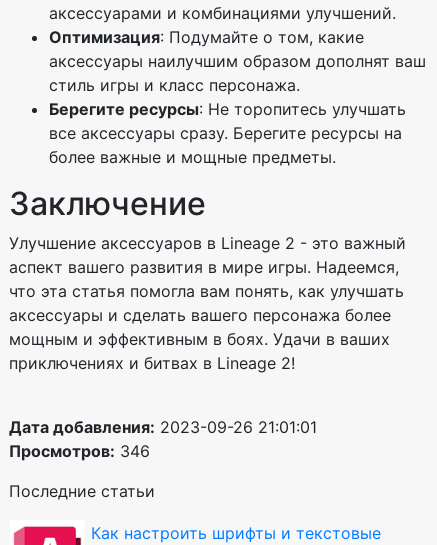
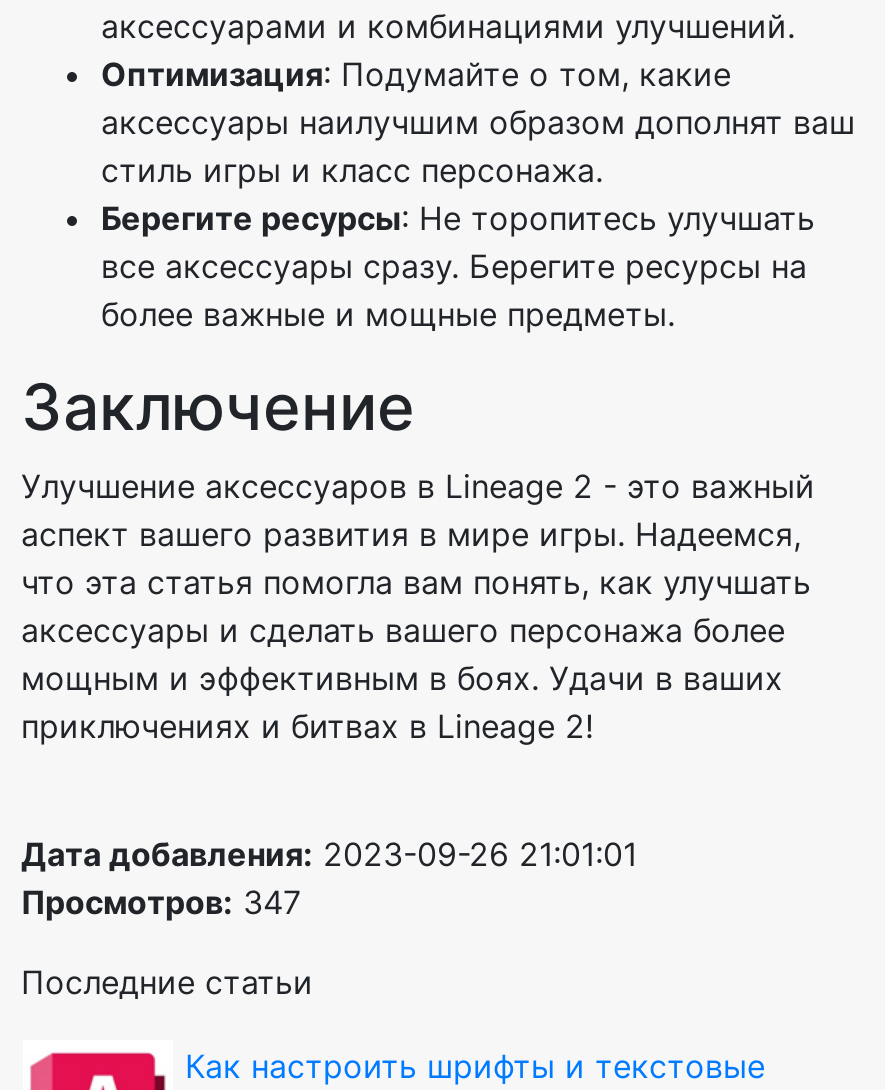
- Просмотров: 346
+ Просмотров: 347
